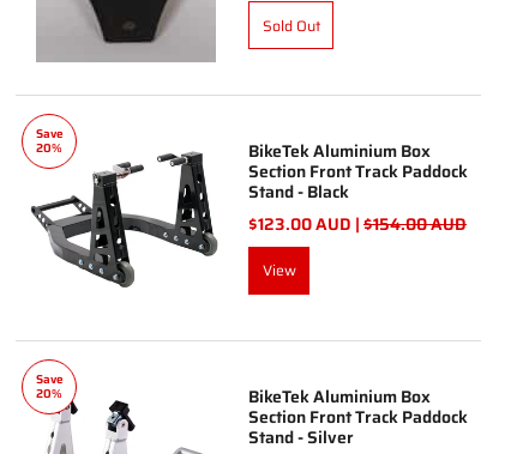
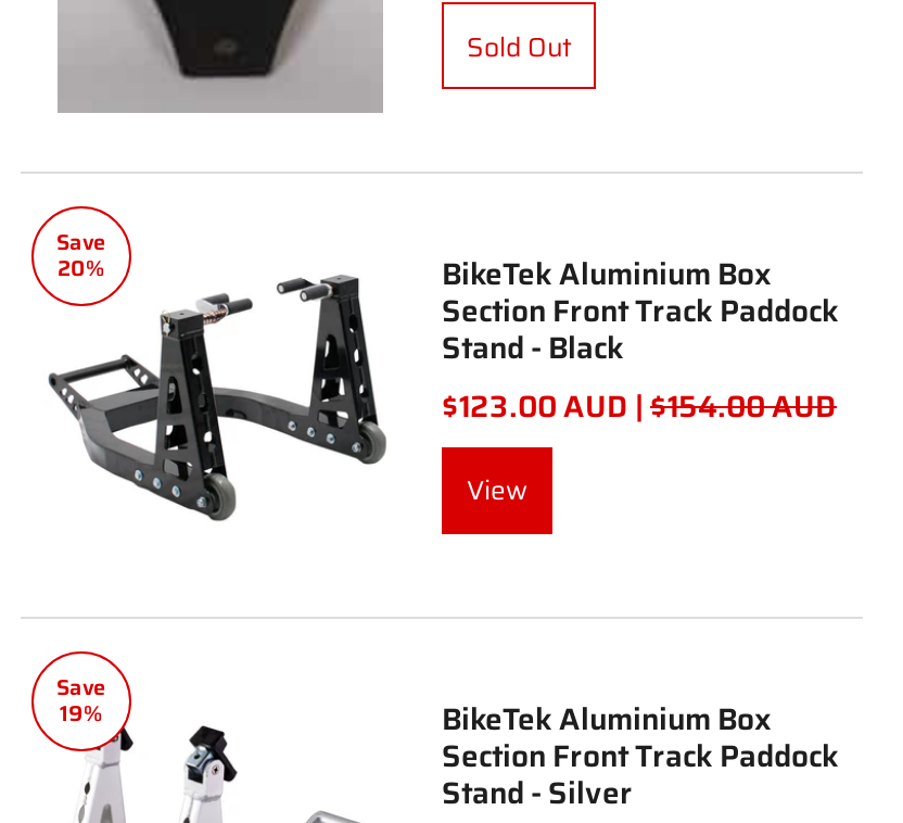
- 20%
+ 19%
